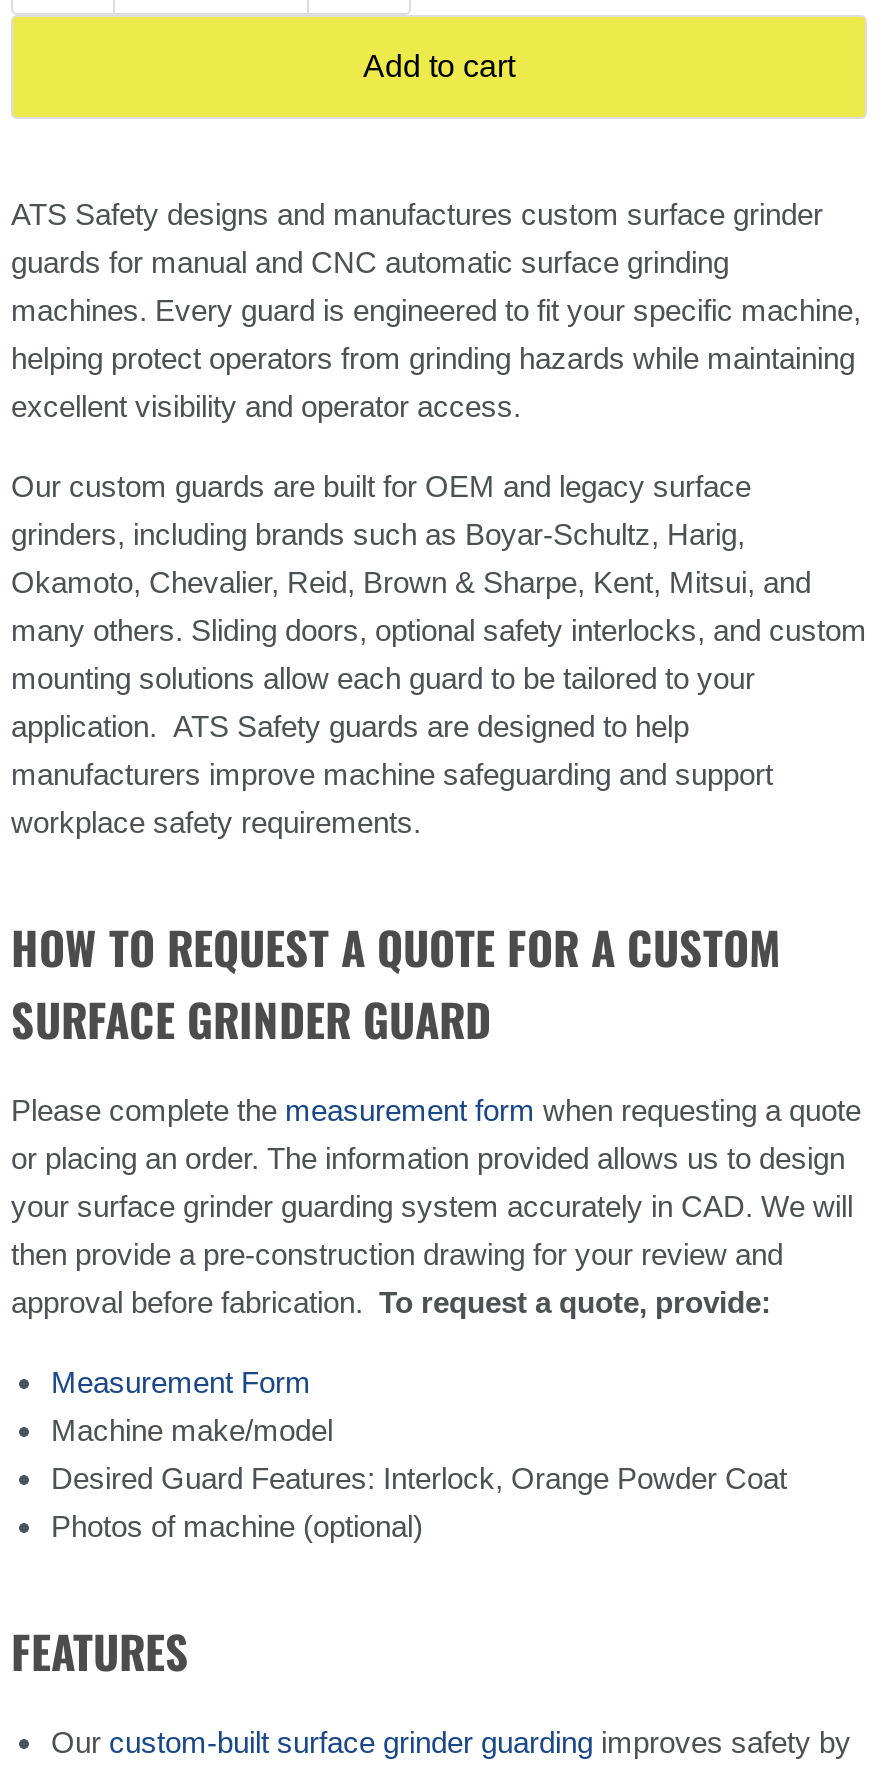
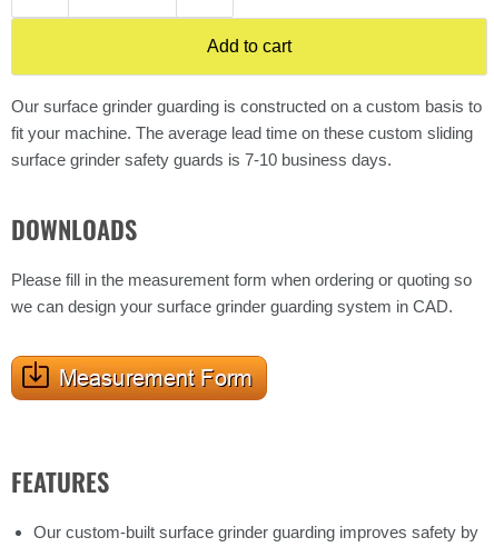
- ATS Safety designs and manufactures custom surface grinder
- guards for manual and CNC automatic surface grinding
- machines. Every guard is engineered to fit your specific machine,
- helping protect operators from grinding hazards while maintaining
- excellent visibility and operator access.
- Our custom guards are built for OEM and legacy surface
- grinders, including brands such as Boyar-Schultz, Harig,
- Okamoto, Chevalier, Reid, Brown & Sharpe, Kent, Mitsui, and
- many others. Sliding doors, optional safety interlocks, and custom
- mounting solutions allow each guard to be tailored to your
- application. ATS Safety guards are designed to help
- manufacturers improve machine safeguarding and support
- workplace safety requirements.
- HOW TO REQUEST A QUOTE FOR A CUSTOM
- SURFACE GRINDER GUARD
- Please complete the measurement form when requesting a quote
- or placing an order. The information provided allows us to design
- your surface grinder guarding system accurately in CAD. We will
- then provide a pre-construction drawing for your review and
- approval before fabrication. To request a quote, provide:
- Measurement Form
- Machine make/model
- Desired Guard Features: Interlock, Orange Powder Coat
- Photos of machine (optional)
+ Our surface grinder guarding is constructed on a custom basis to
+ fit your machine. The average lead time on these custom sliding
+ surface grinder safety guards is 7-10 business days.
+ DOWNLOADS
+ Please fill in the measurement form when ordering or quoting so
+ we can design your surface grinder guarding system in CAD.
